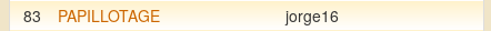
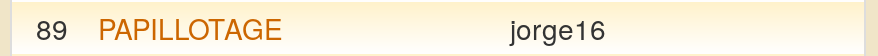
- 83 PAPILLOTAGE
+ 89 PAPILLOTAGE
